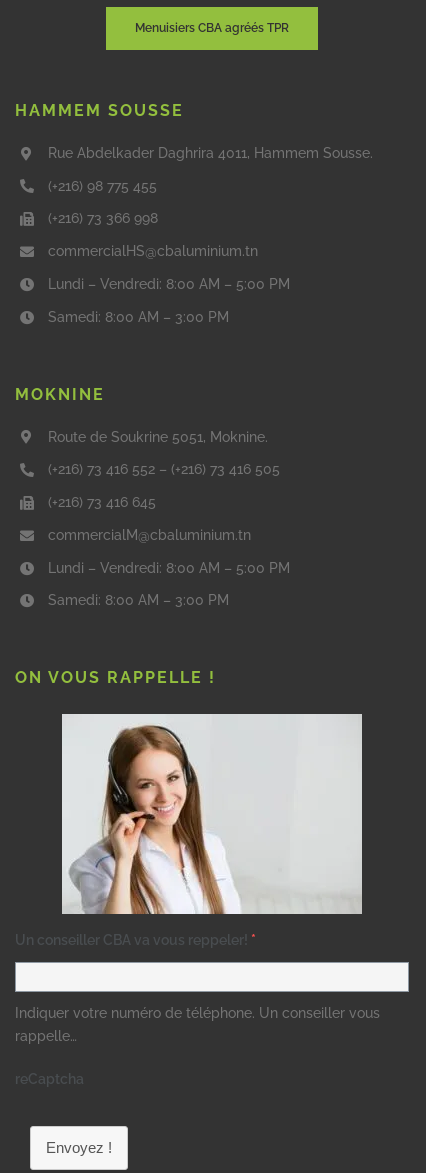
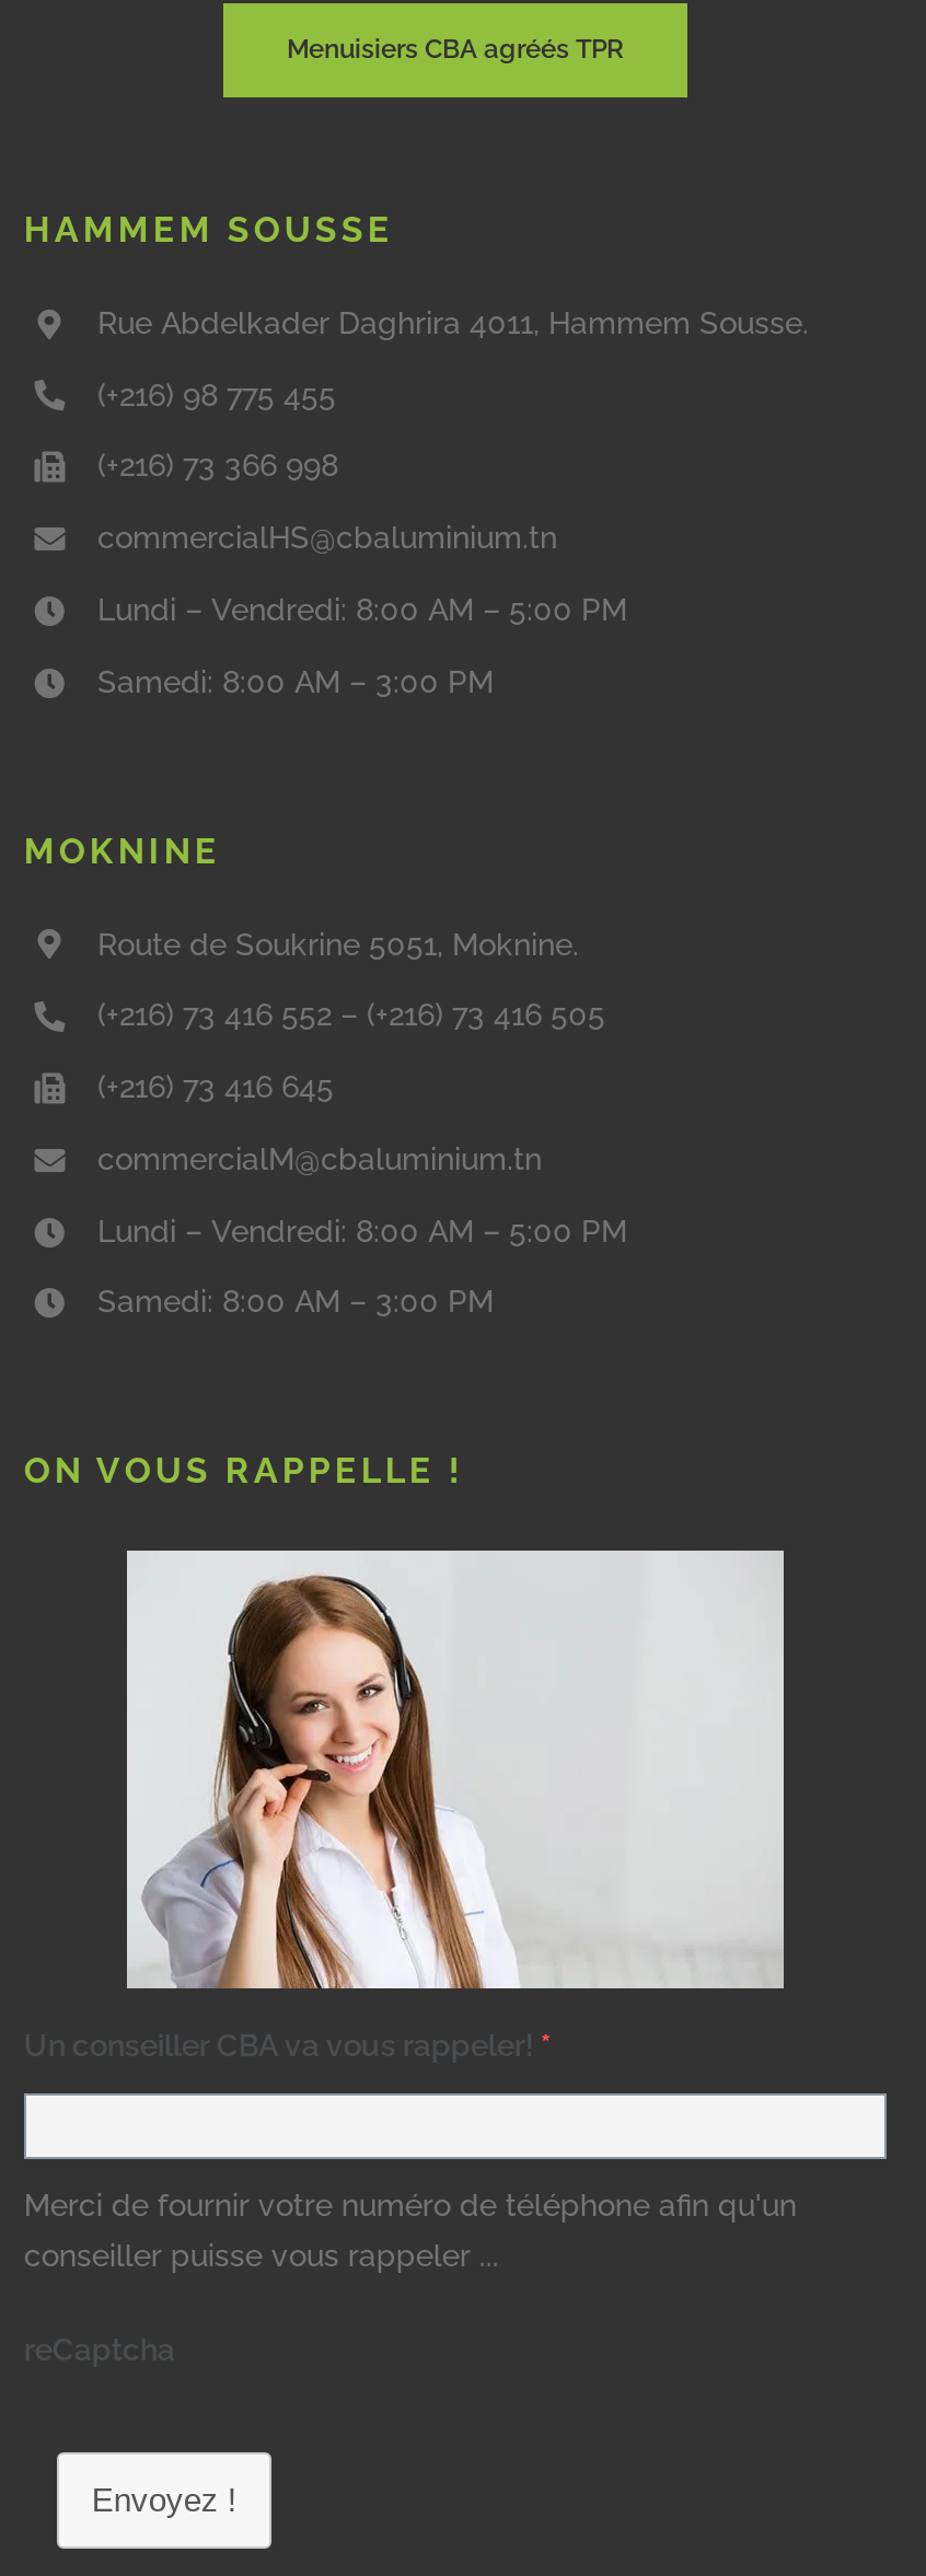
- Un conseiller CBA va vous reppeler! *
+ Un conseiller CBA va vous rappeler! *

- Indiquer votre numéro de téléphone. Un conseiller vous
- rappelle…
+ Merci de fournir votre numéro de téléphone afin qu'un
+ conseiller puisse vous rappeler ...
